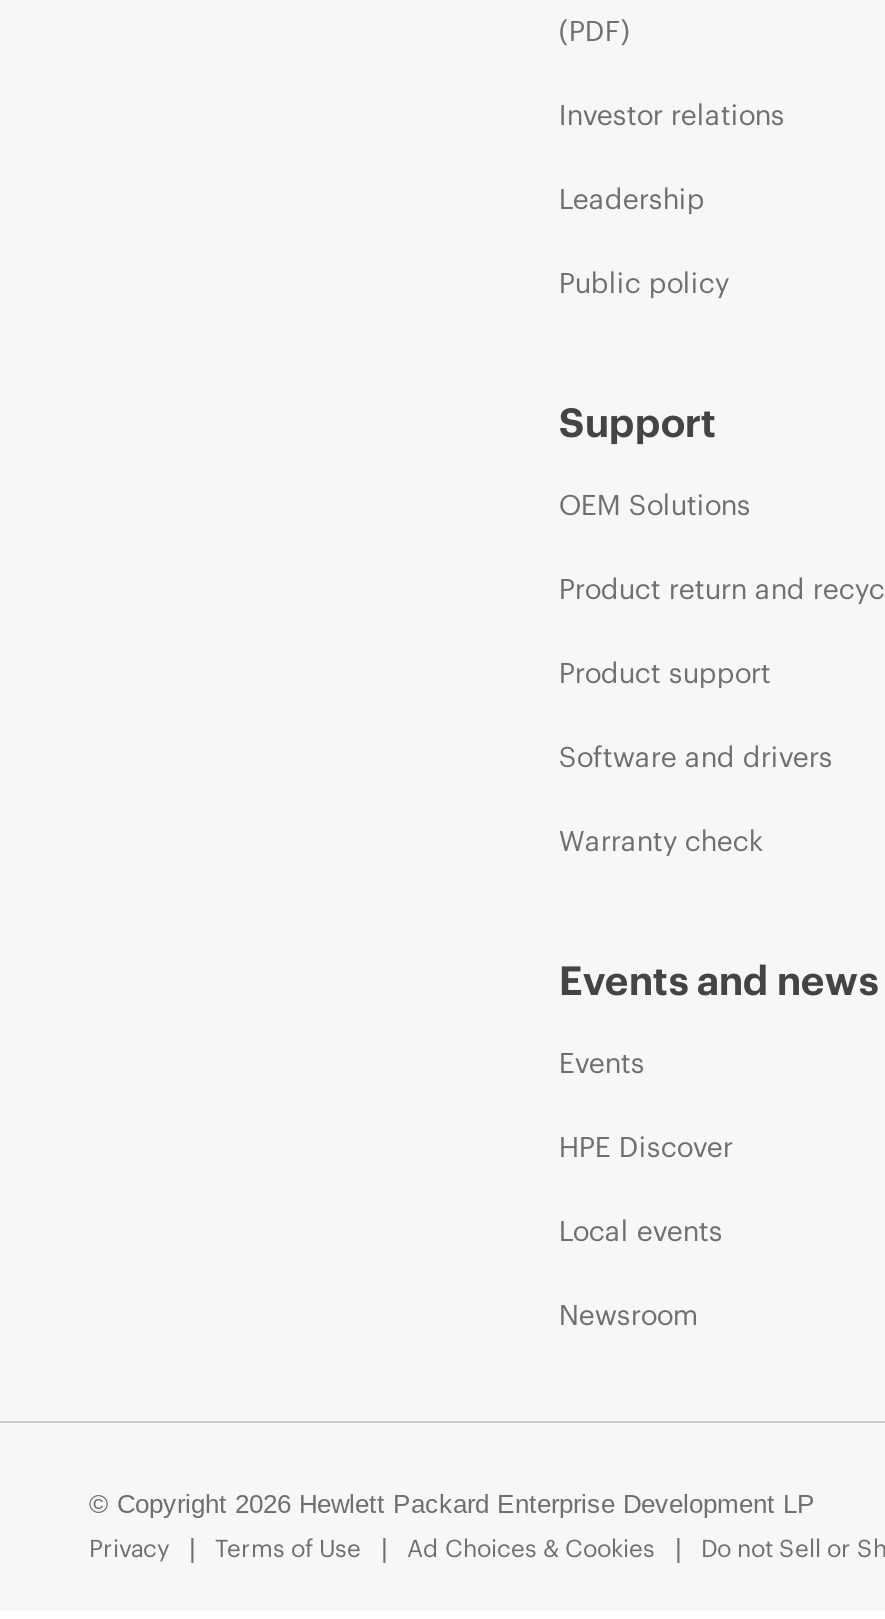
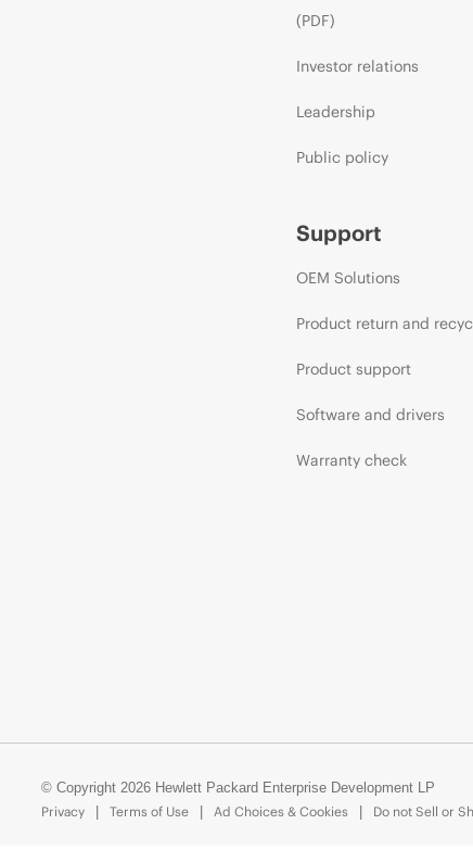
- Events and news
- Events
- HPE Discover
- Local events
- Newsroom
